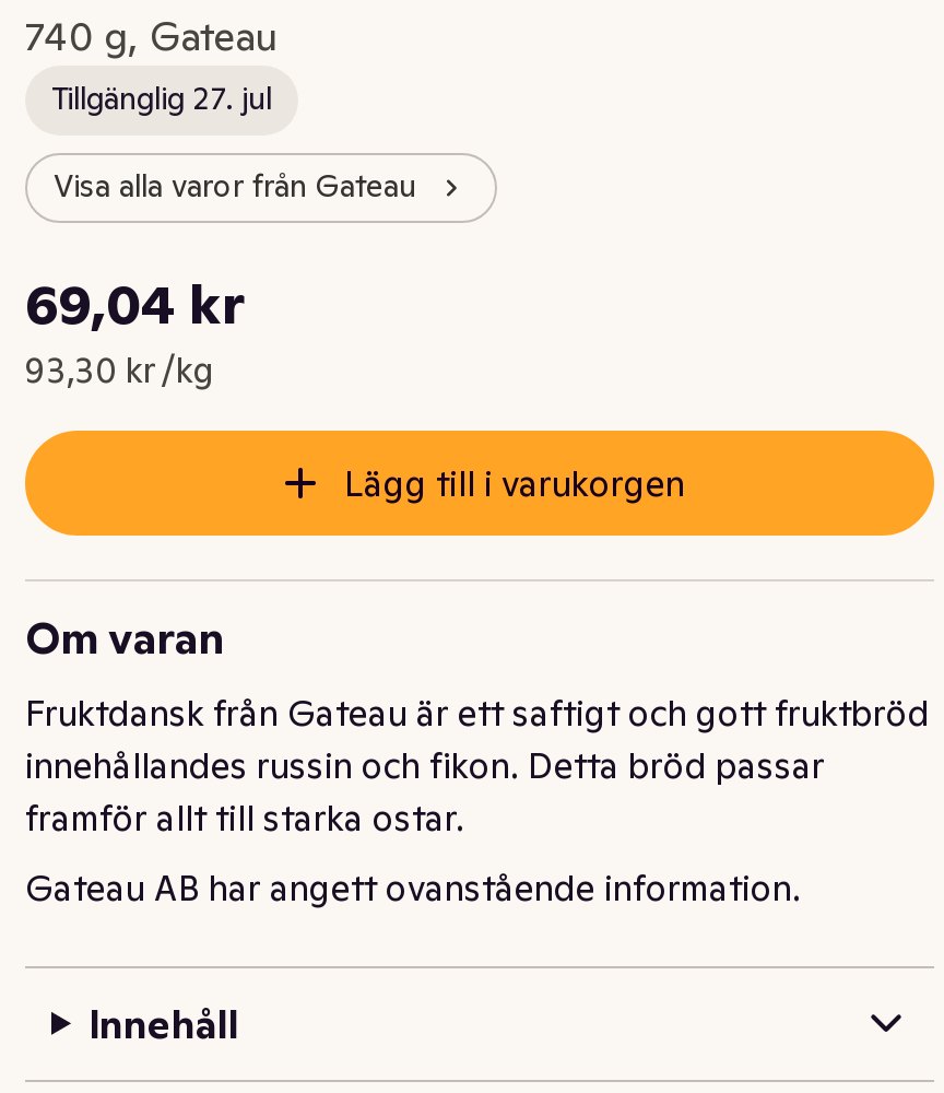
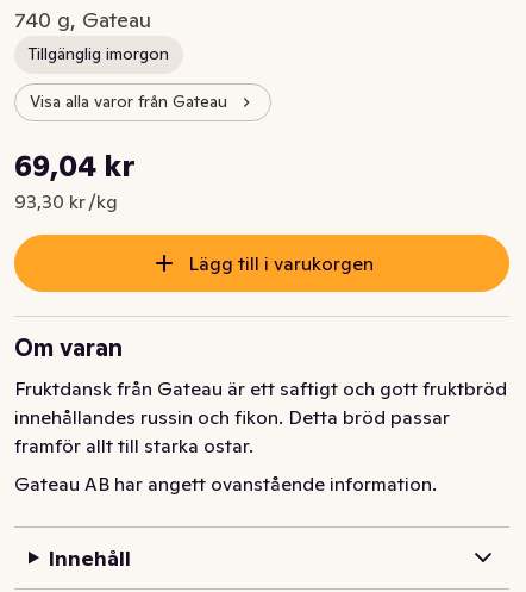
- Tillgänglig 27. jul
+ Tillgänglig imorgon
